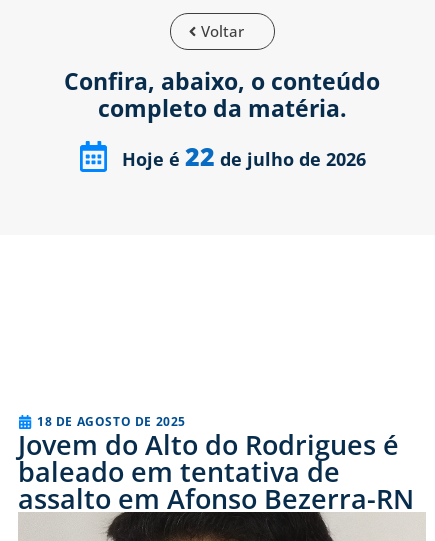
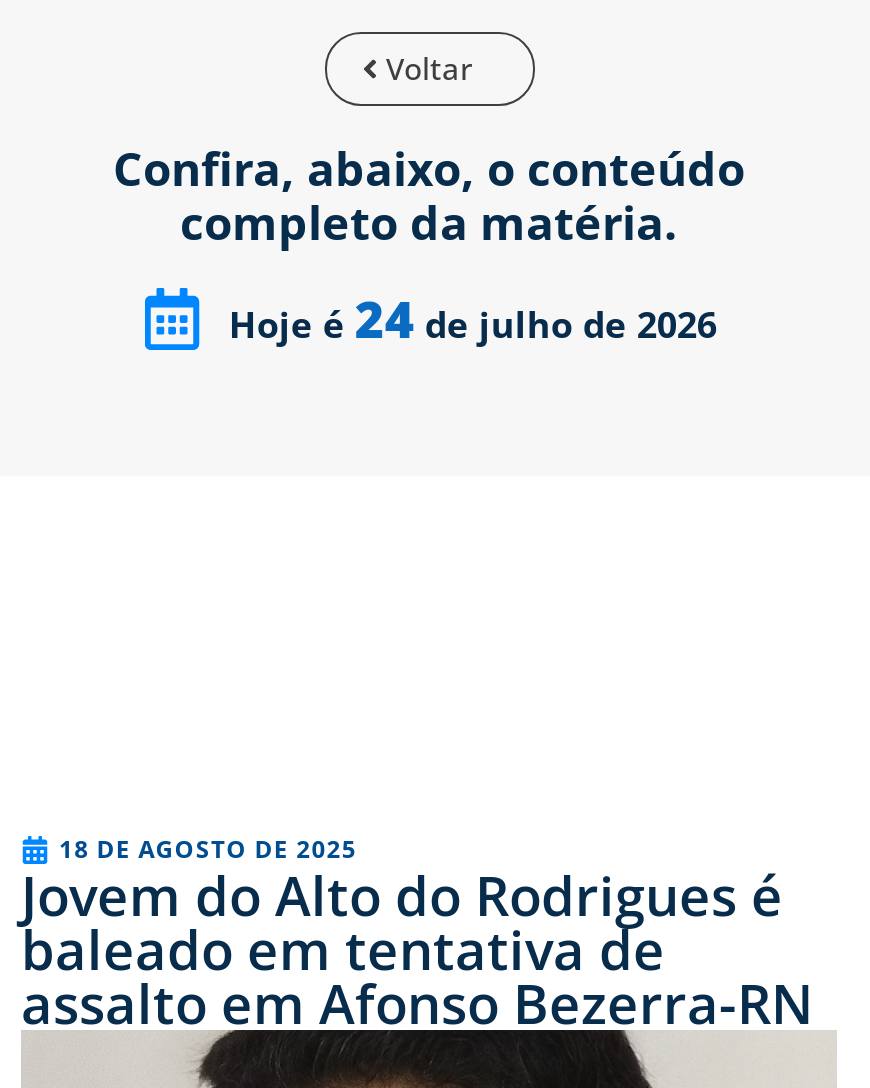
- Hoje é 22 de julho de 2026
+ Hoje é 24 de julho de 2026
